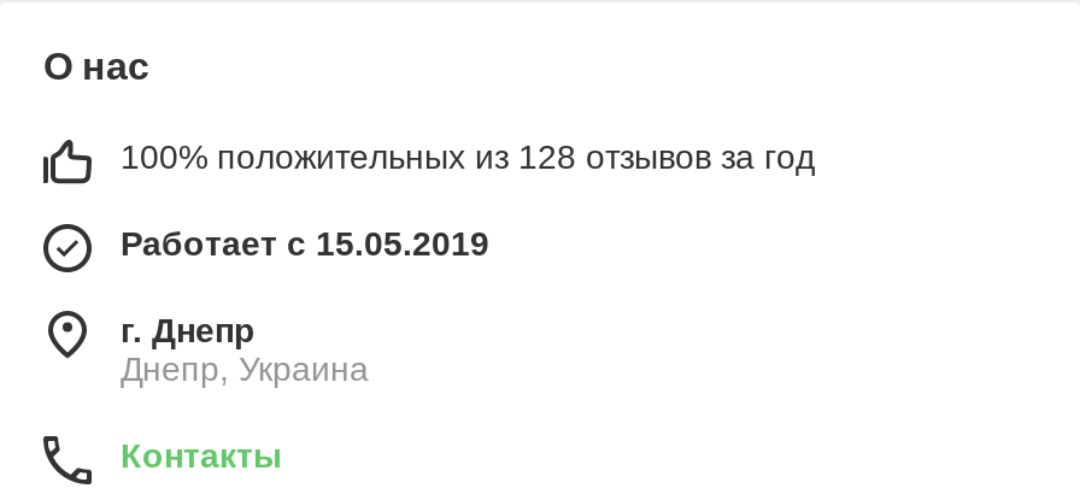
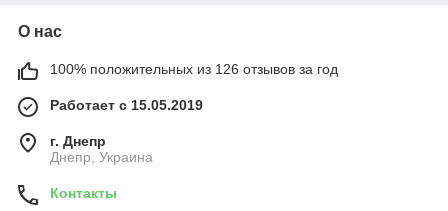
- 100% положительных из 128 отзывов за год
+ 100% положительных из 126 отзывов за год
